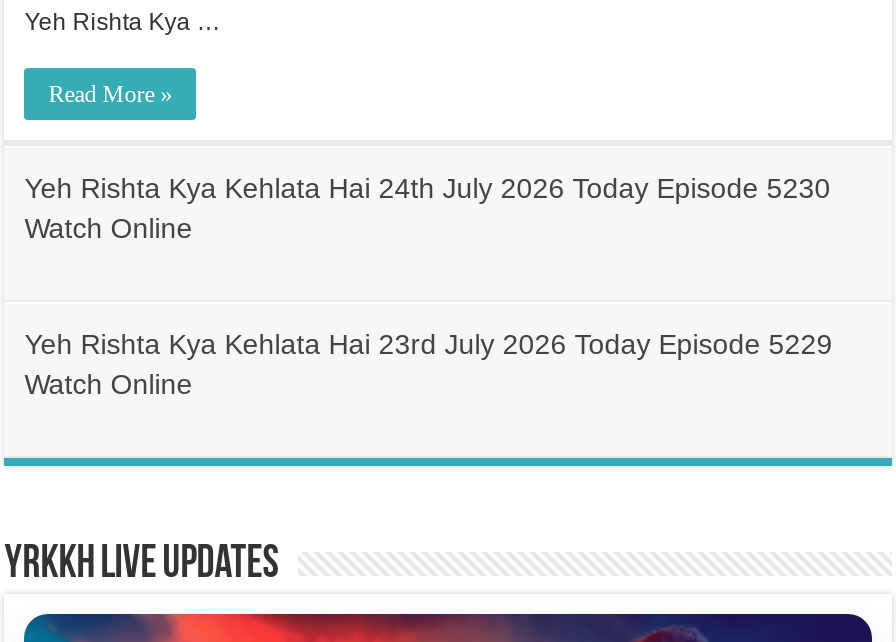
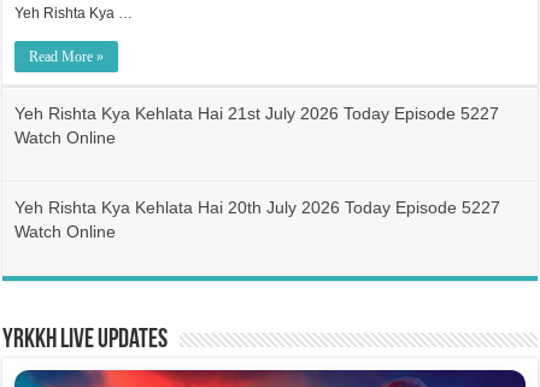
- Yeh Rishta Kya Kehlata Hai 24th July 2026 Today Episode 5230
+ Yeh Rishta Kya Kehlata Hai 21st July 2026 Today Episode 5227

- Yeh Rishta Kya Kehlata Hai 23rd July 2026 Today Episode 5229
+ Yeh Rishta Kya Kehlata Hai 20th July 2026 Today Episode 5227
